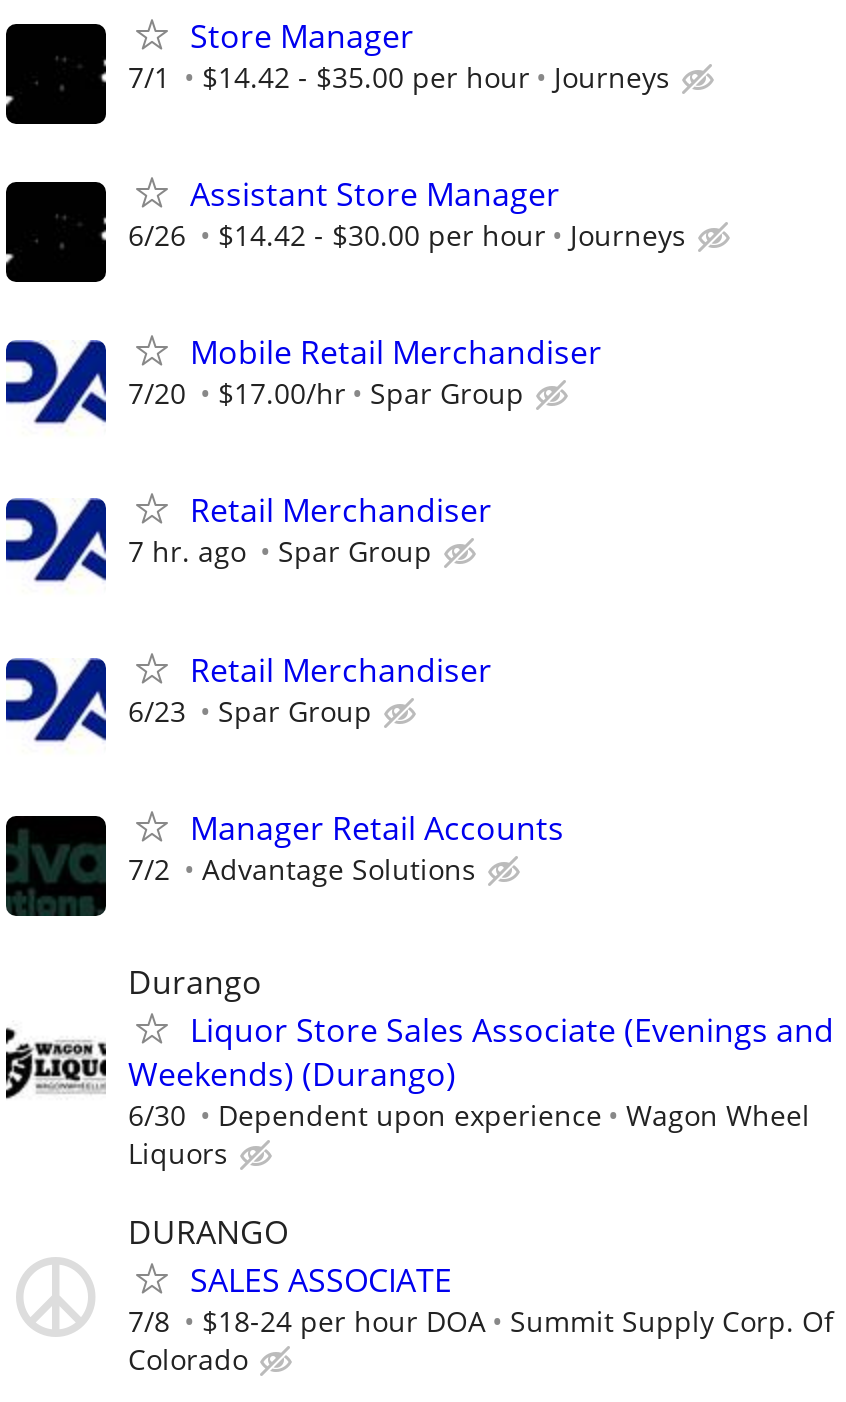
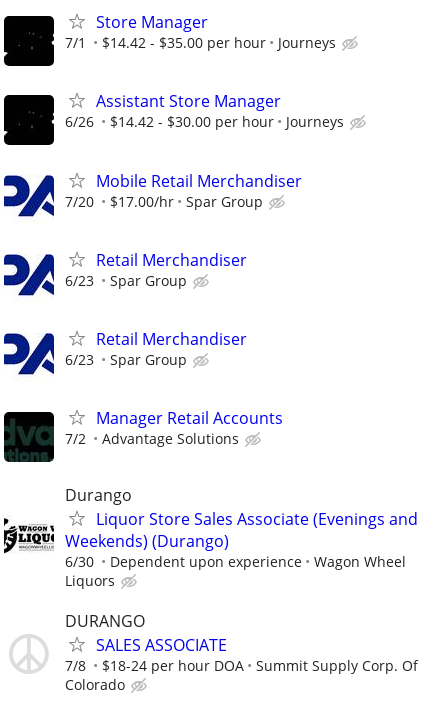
- 7 hr. ago Spar Group
+ 6/23 Spar Group
